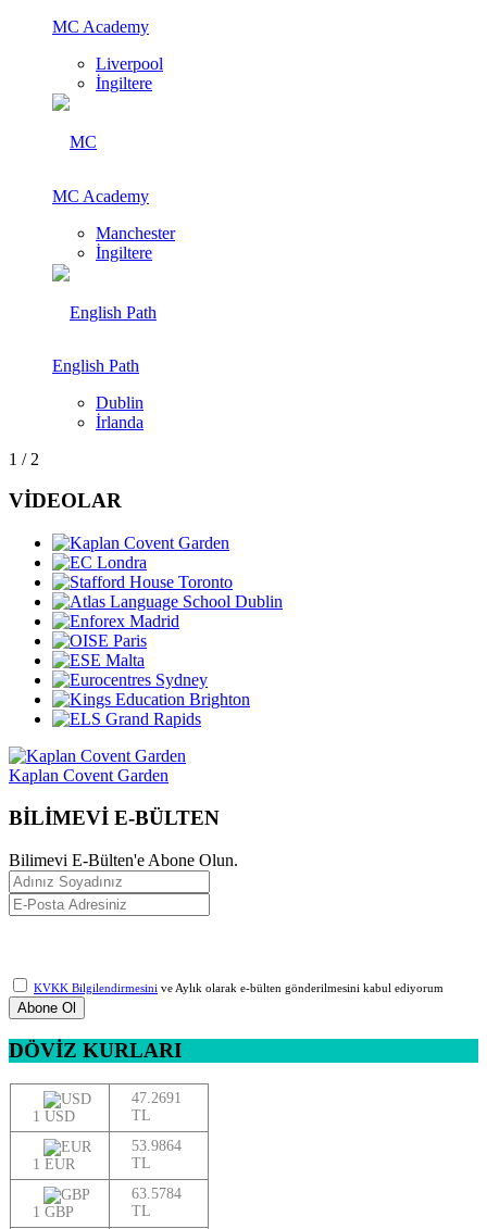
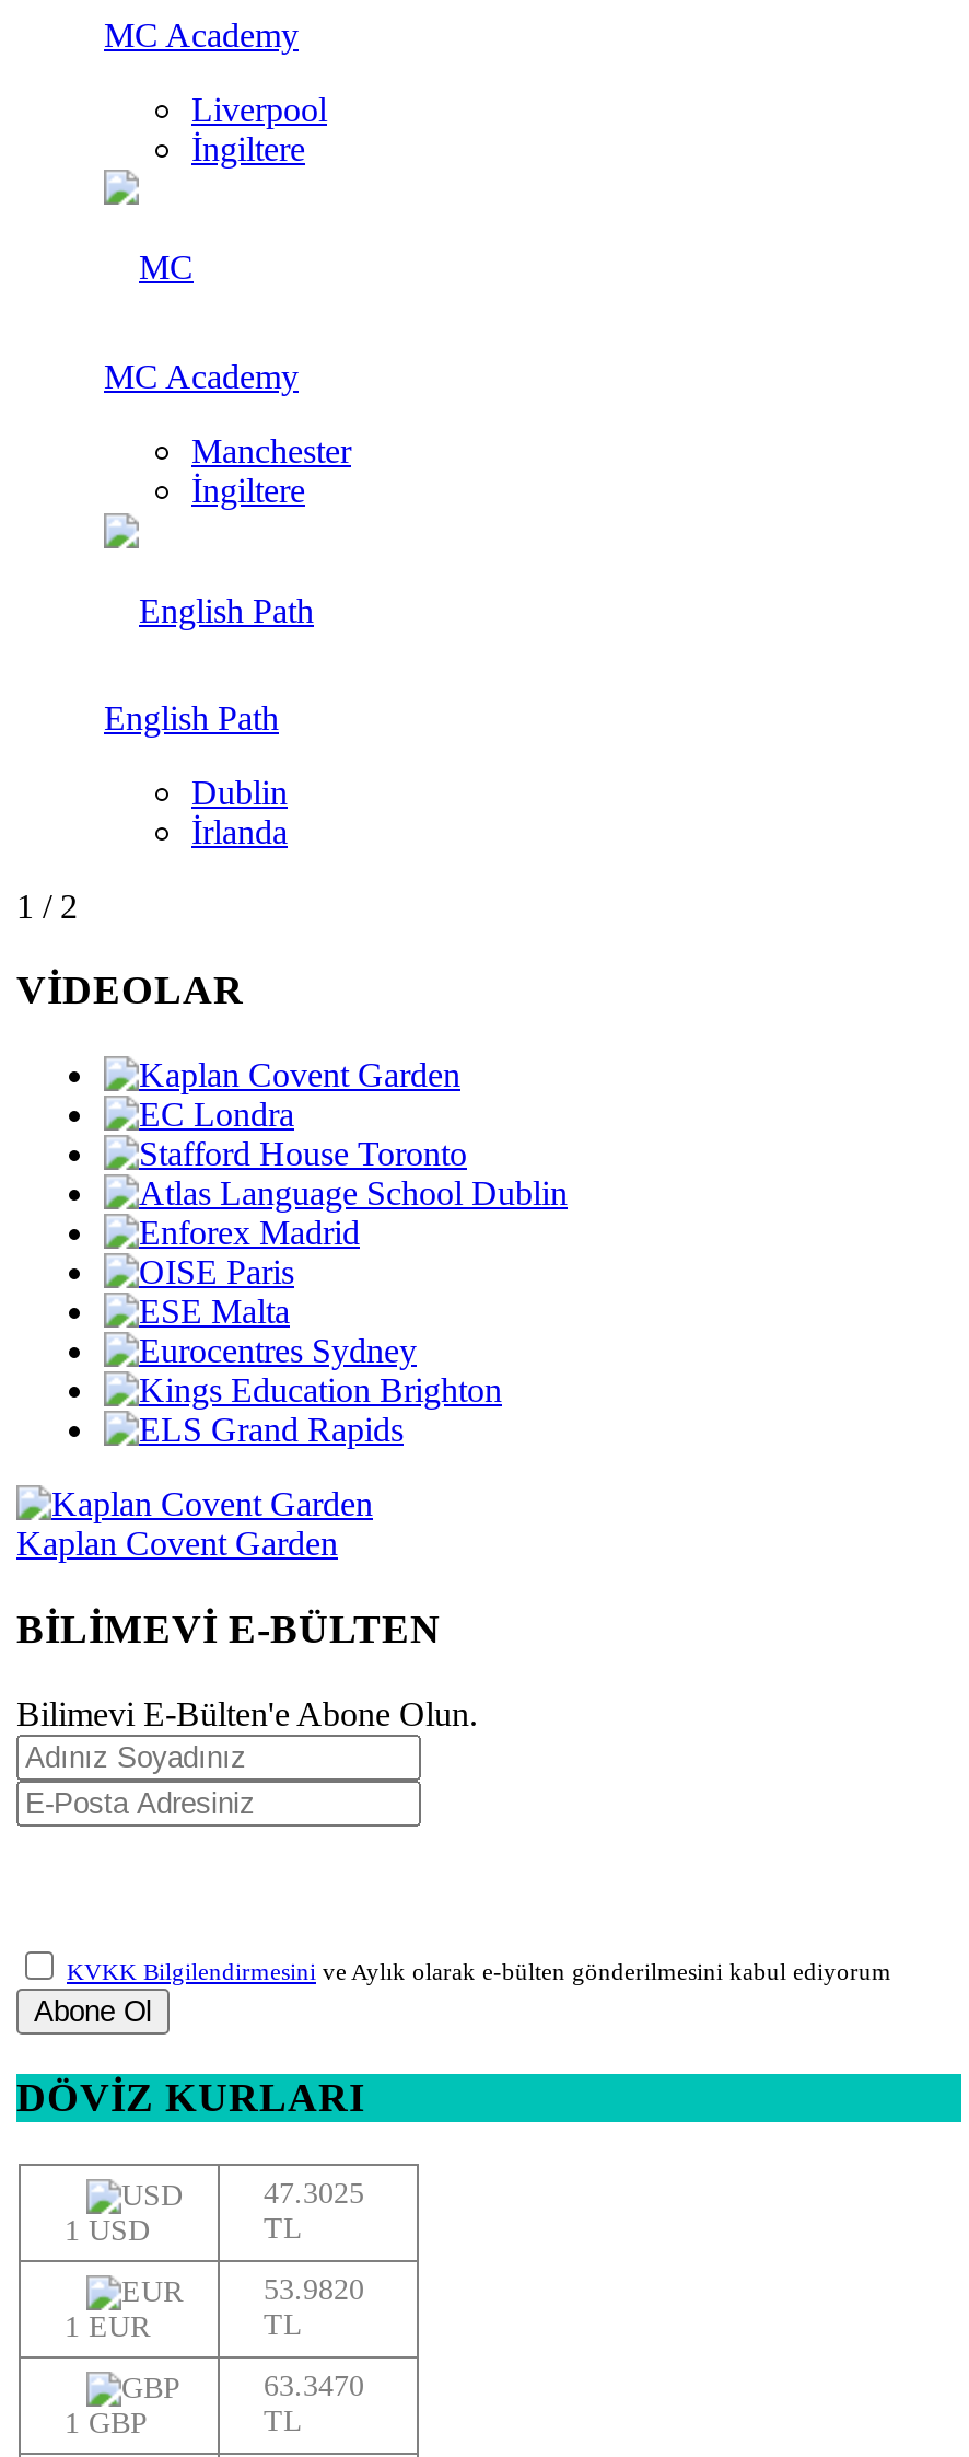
- 47.2691
+ 47.3025

- 53.9864
+ 53.9820

- 63.5784
+ 63.3470
